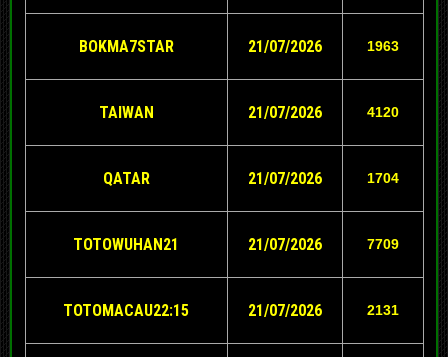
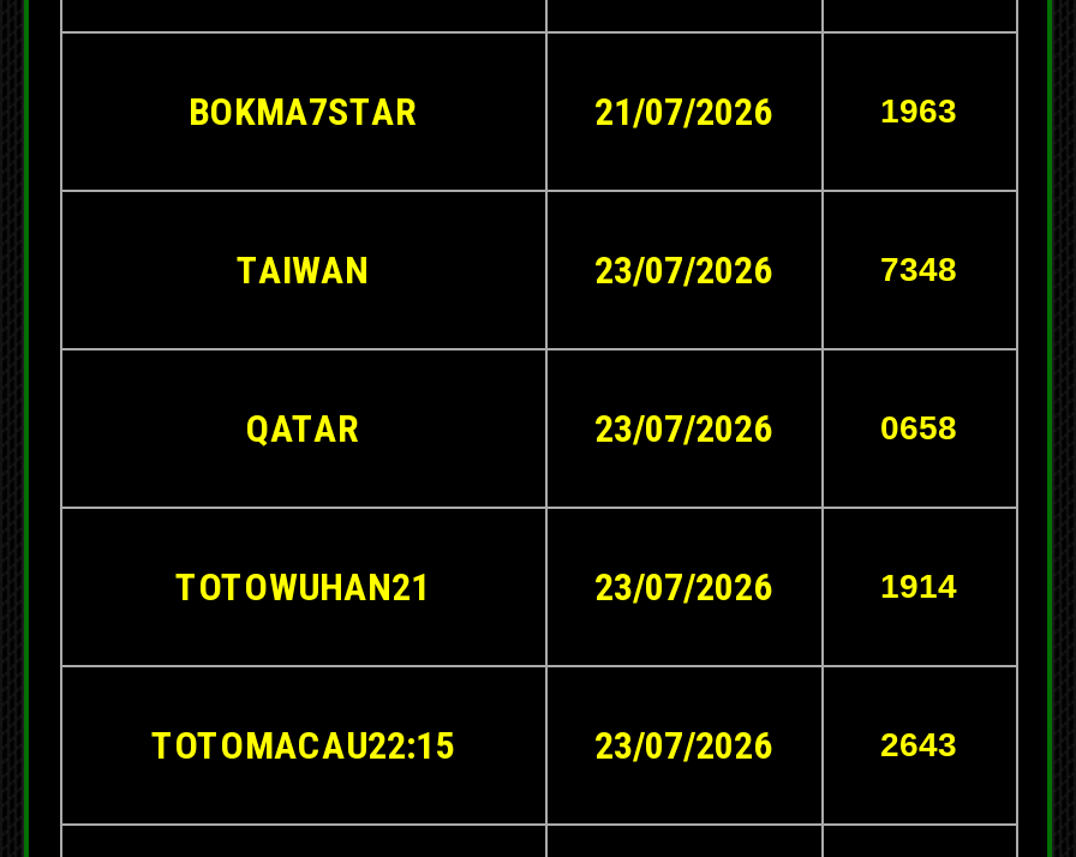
- 21/07/2026
+ 23/07/2026

- 4120
+ 7348

- 21/07/2026
+ 23/07/2026

- 1704
+ 0658

- 21/07/2026
+ 23/07/2026

- 7709
+ 1914

- 21/07/2026
+ 23/07/2026

- 2131
+ 2643
